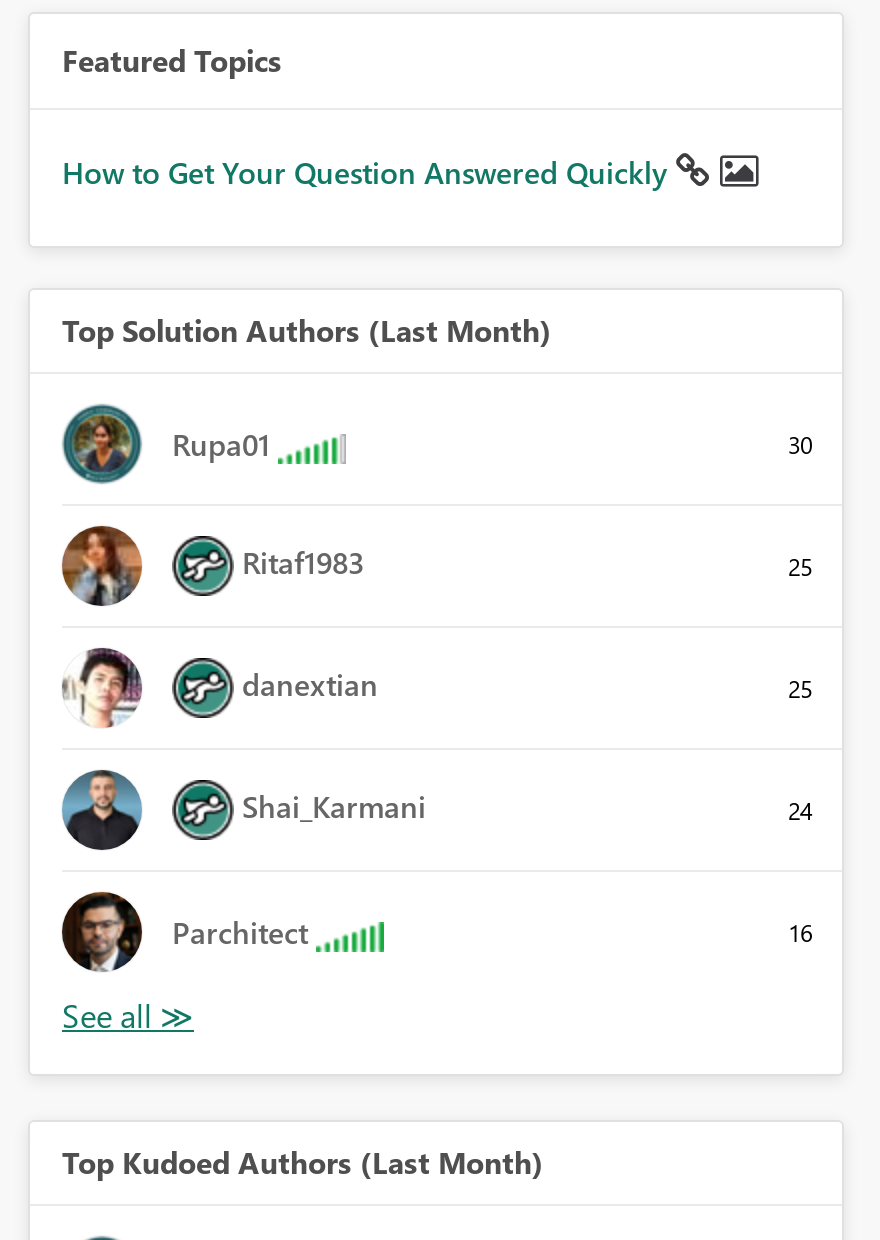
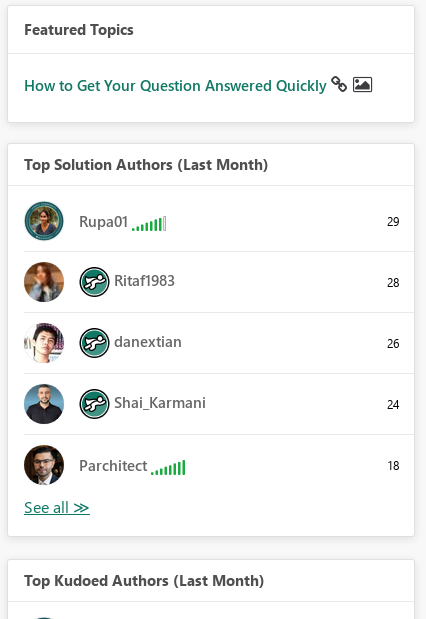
- 30
+ 29

- 25
+ 28

- 25
+ 26

- 16
+ 18
